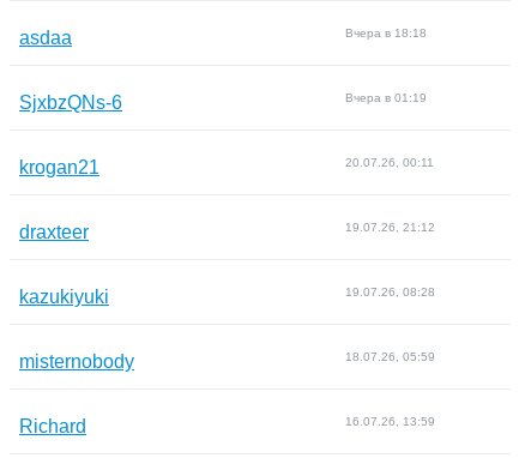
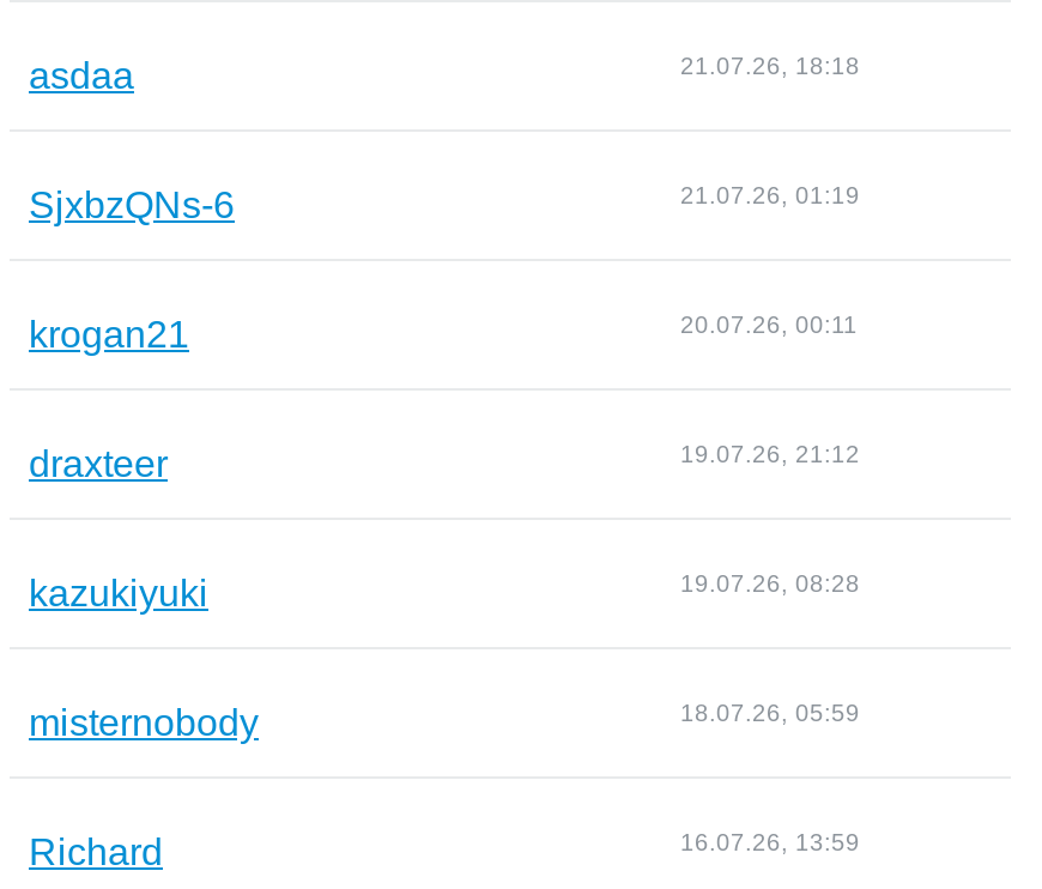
- Вчера в 18:18
+ 21.07.26, 18:18

- Вчера в 01:19
+ 21.07.26, 01:19
